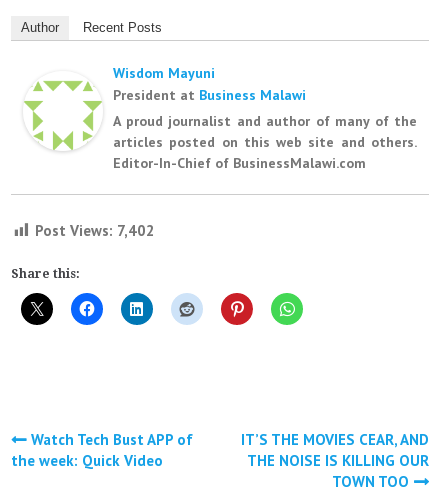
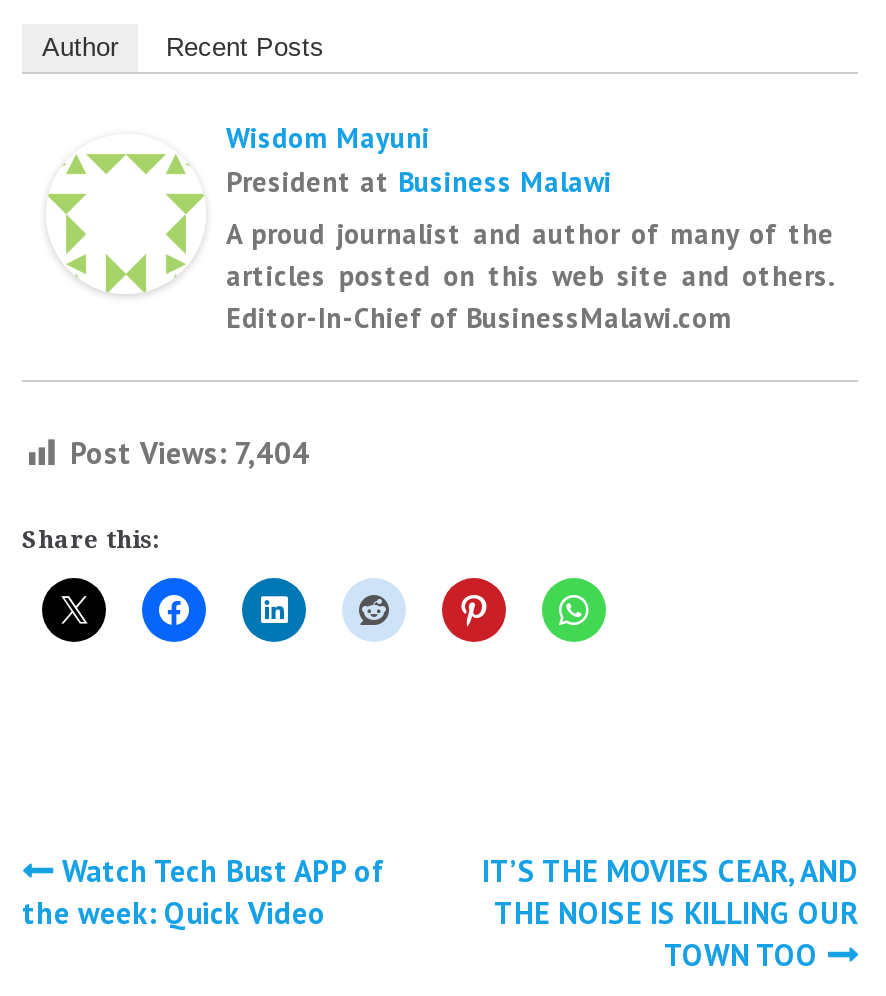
- Post Views: 7,402
+ Post Views: 7,404
